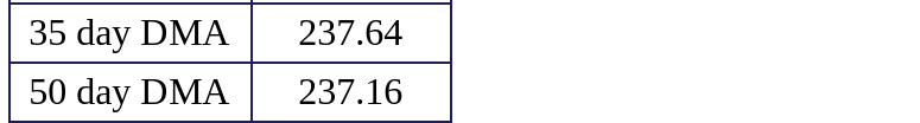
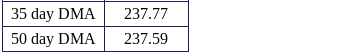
- 35 day DMA 237.64
+ 35 day DMA 237.77

- 50 day DMA 237.16
+ 50 day DMA 237.59
